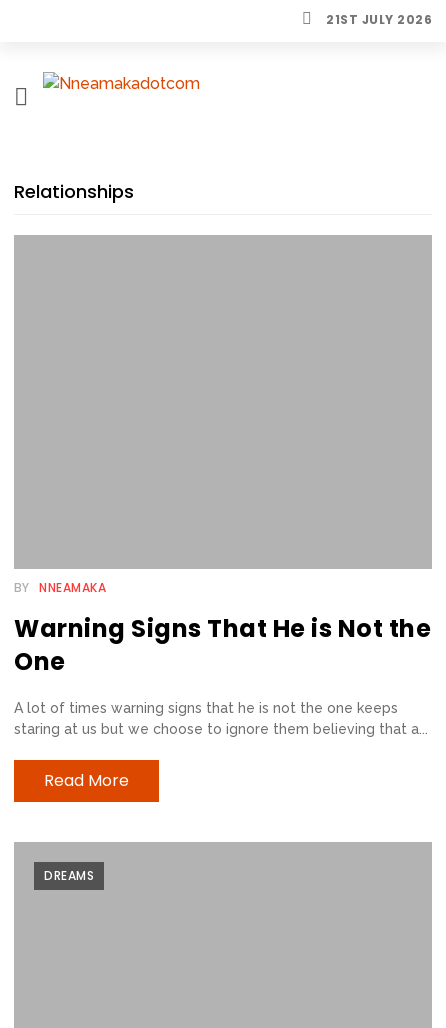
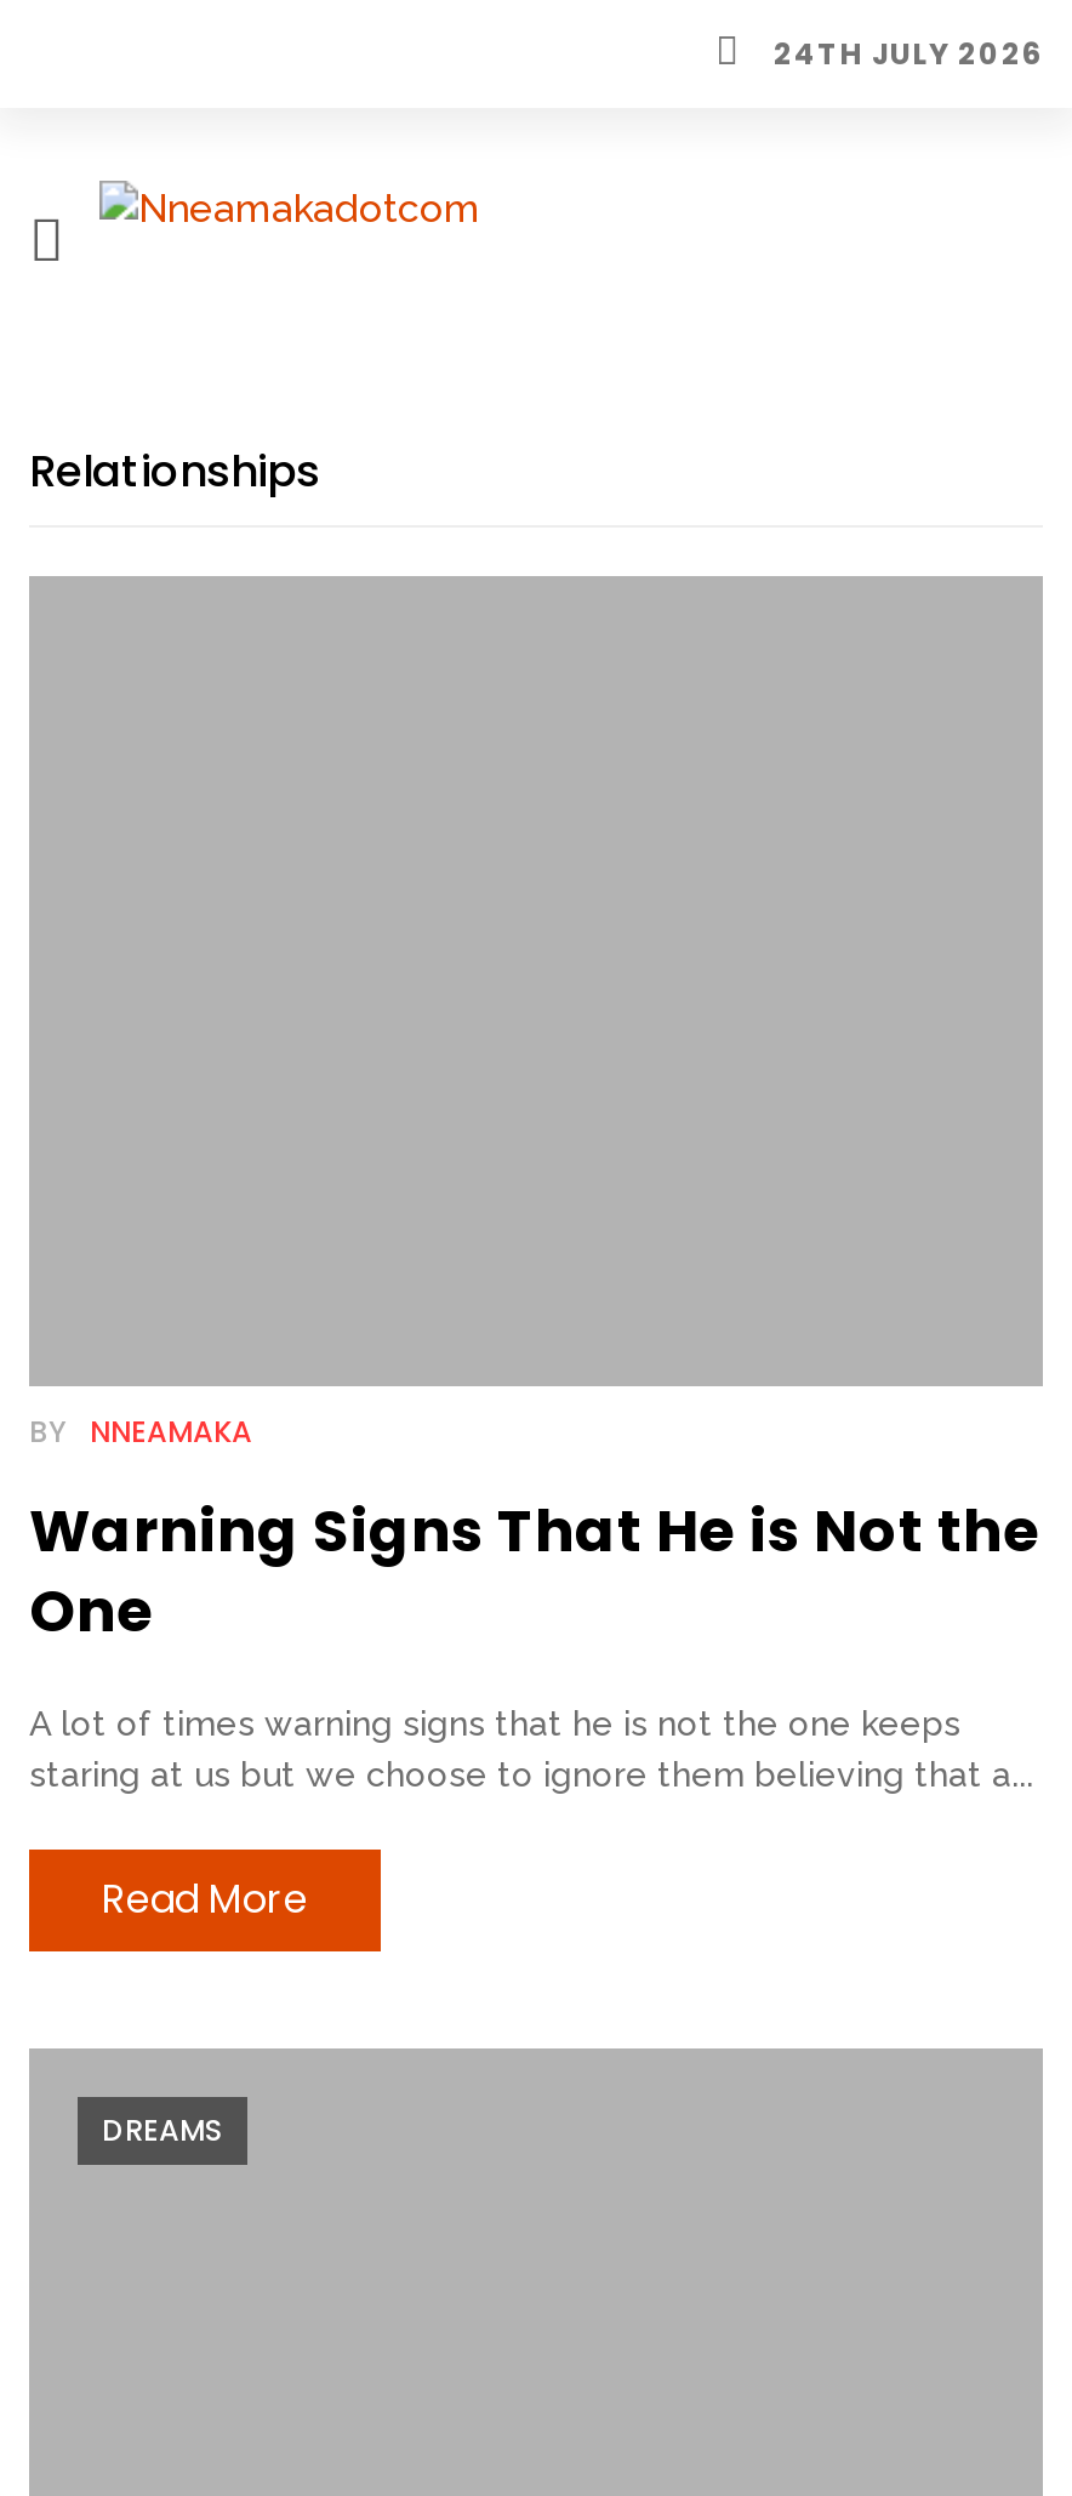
- 21ST JULY 2026
+ 24TH JULY 2026
